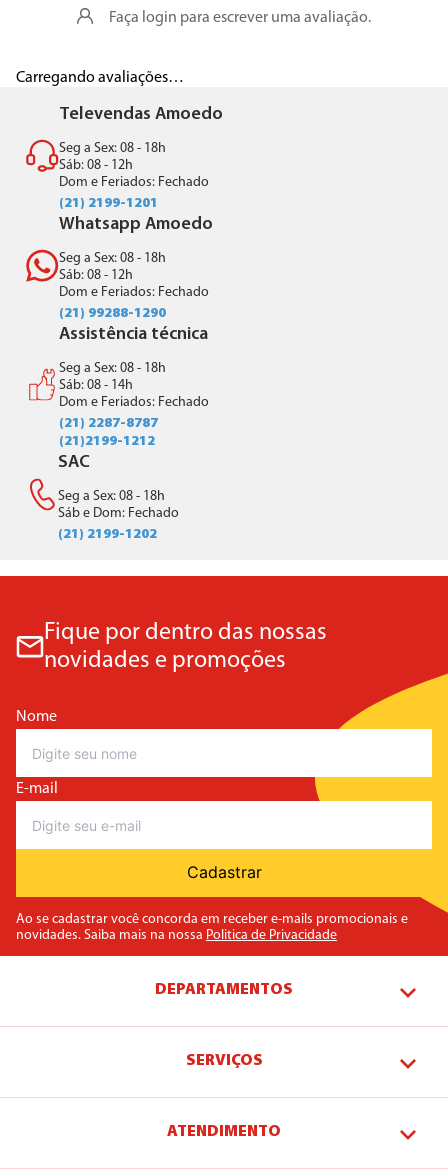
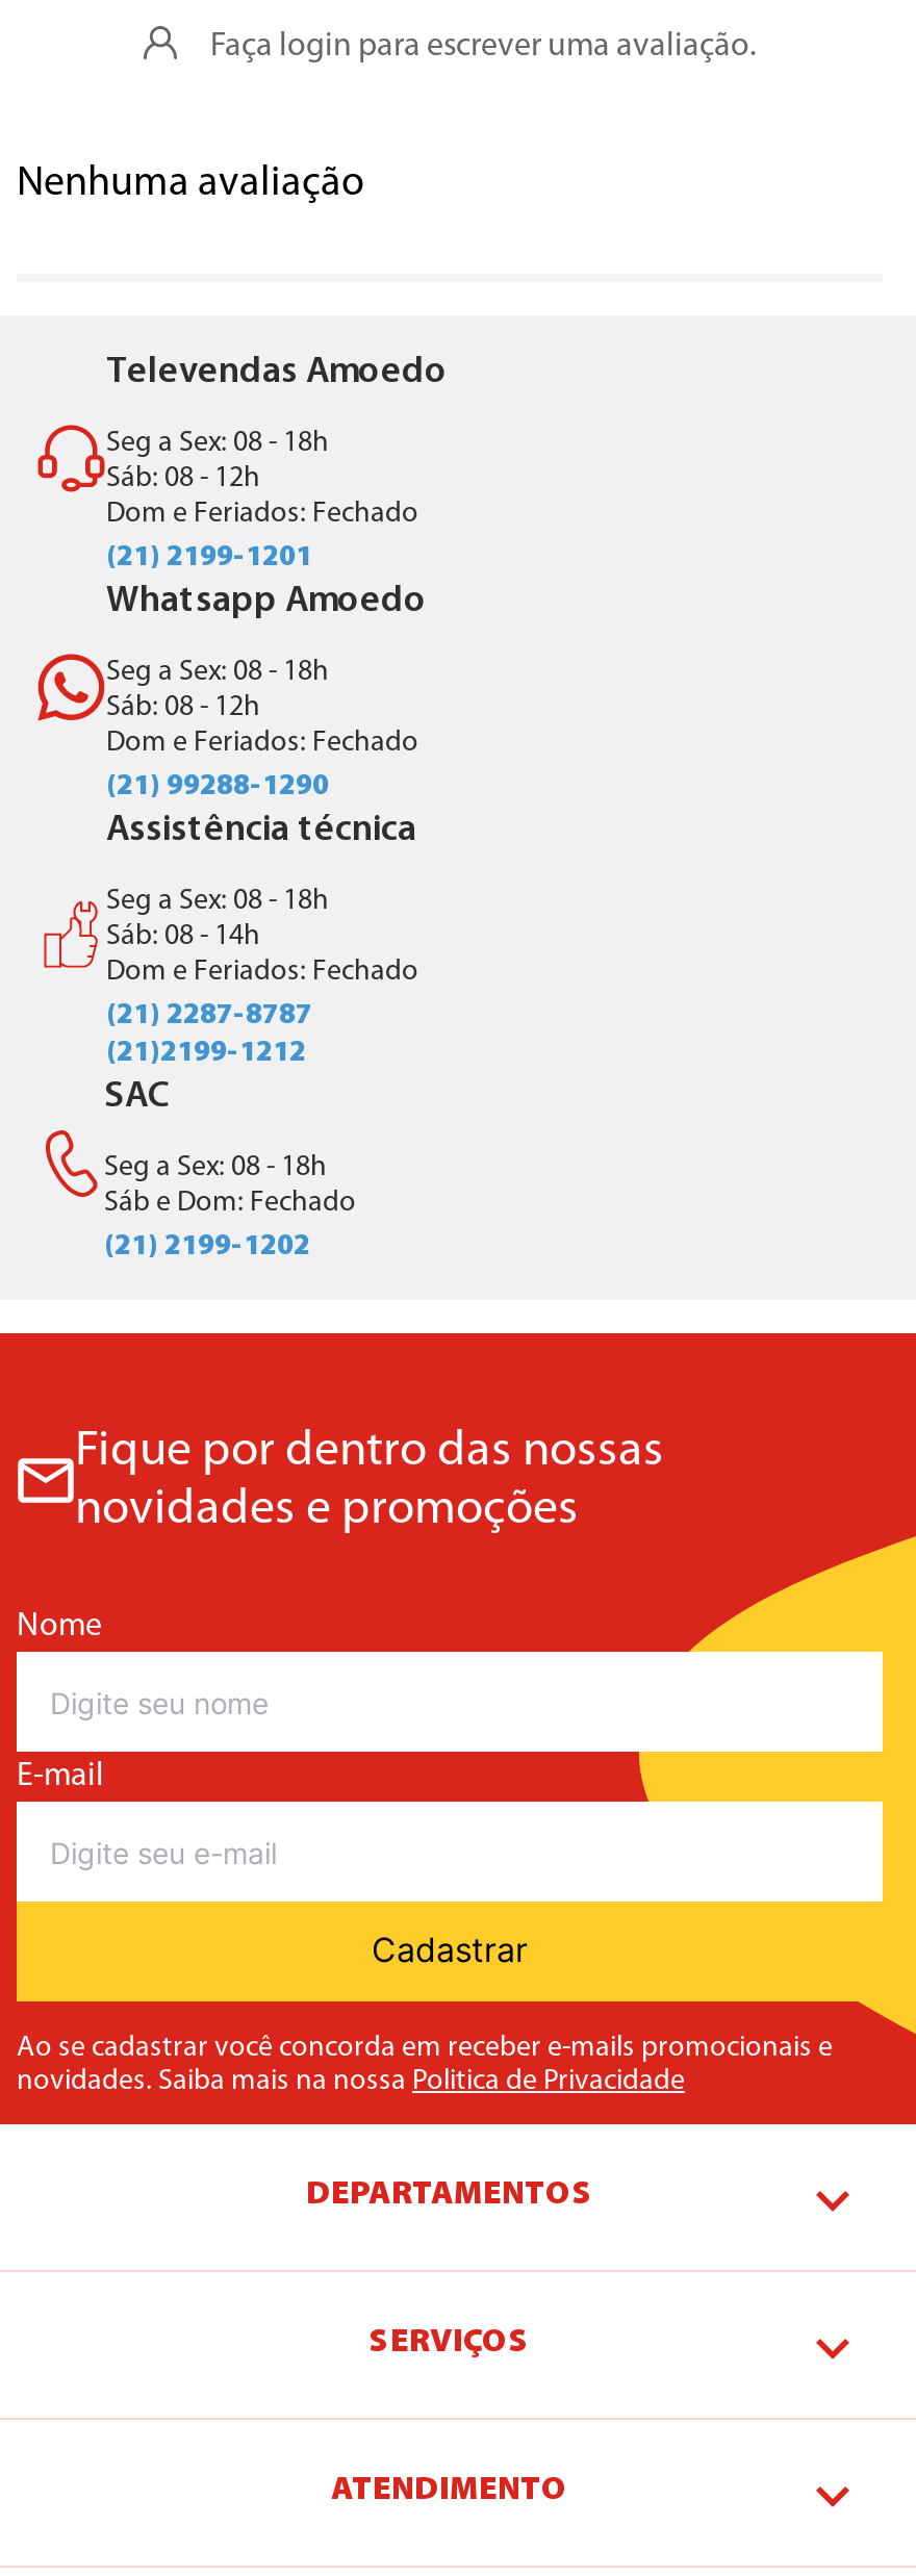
- Carregando avaliações…
+ Nenhuma avaliação
